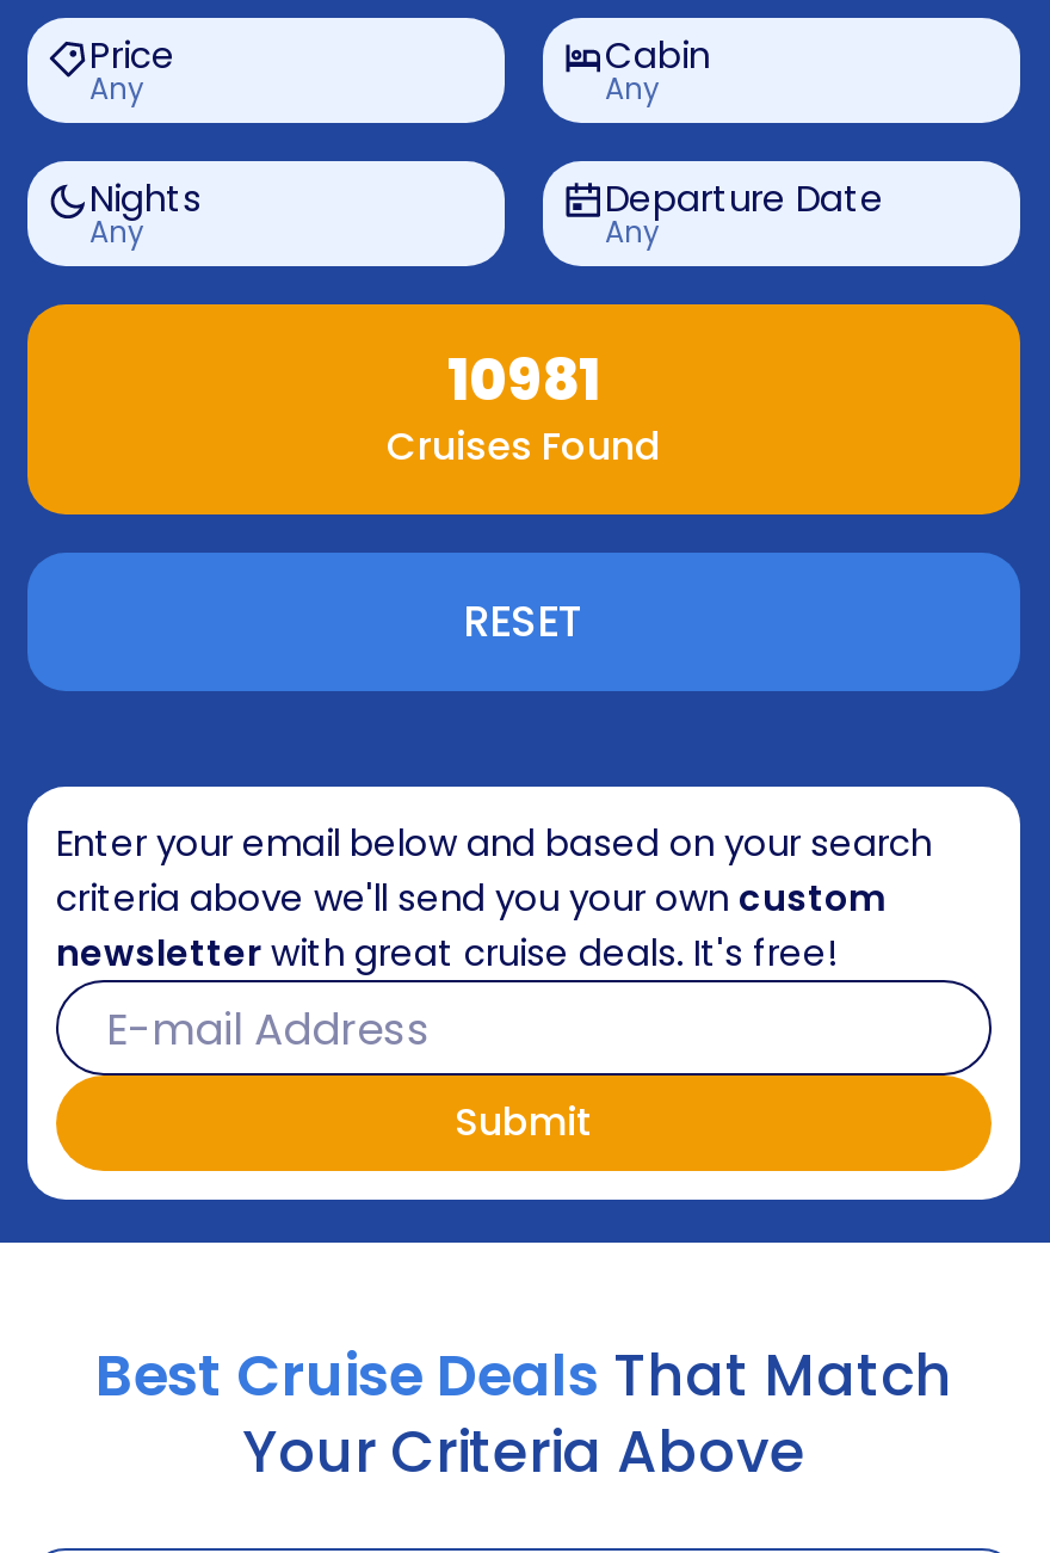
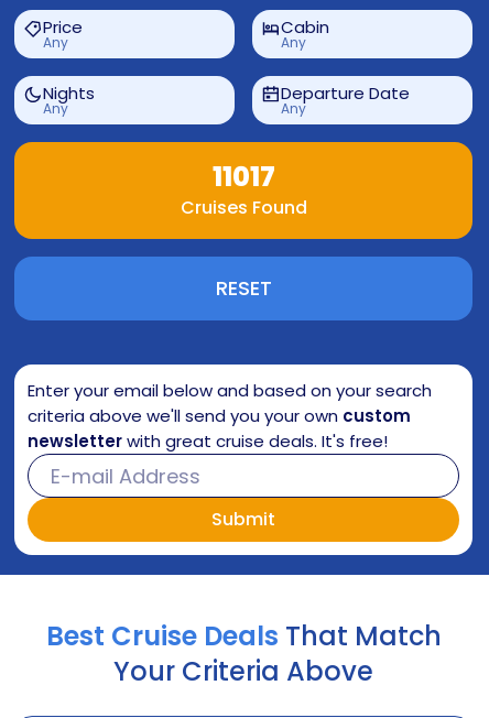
- 10981
+ 11017
